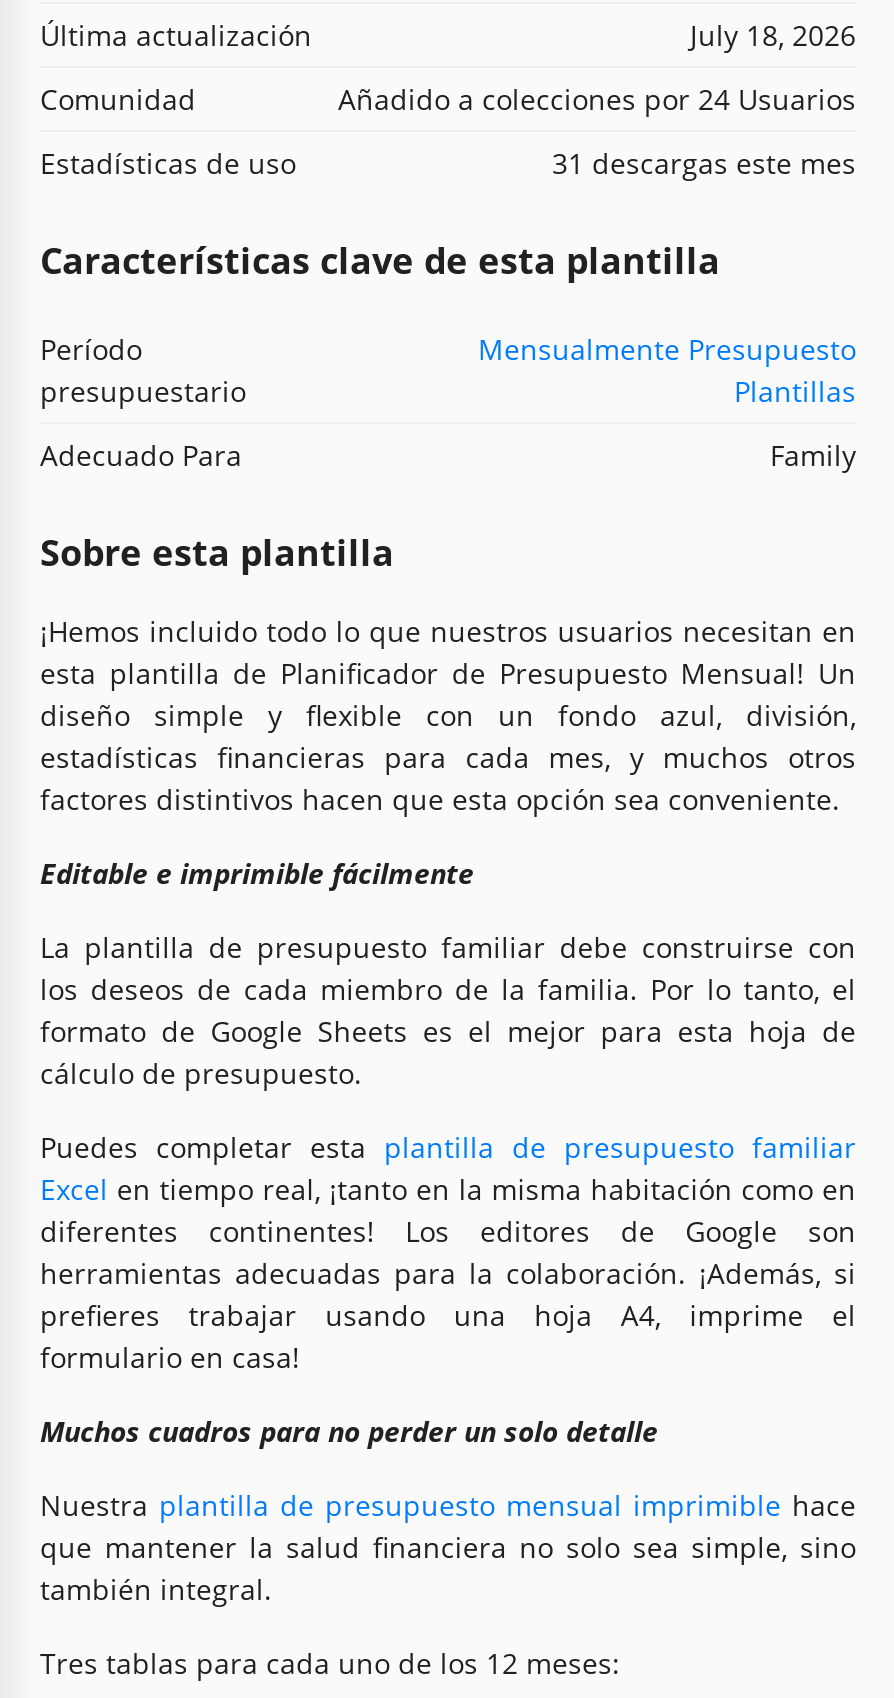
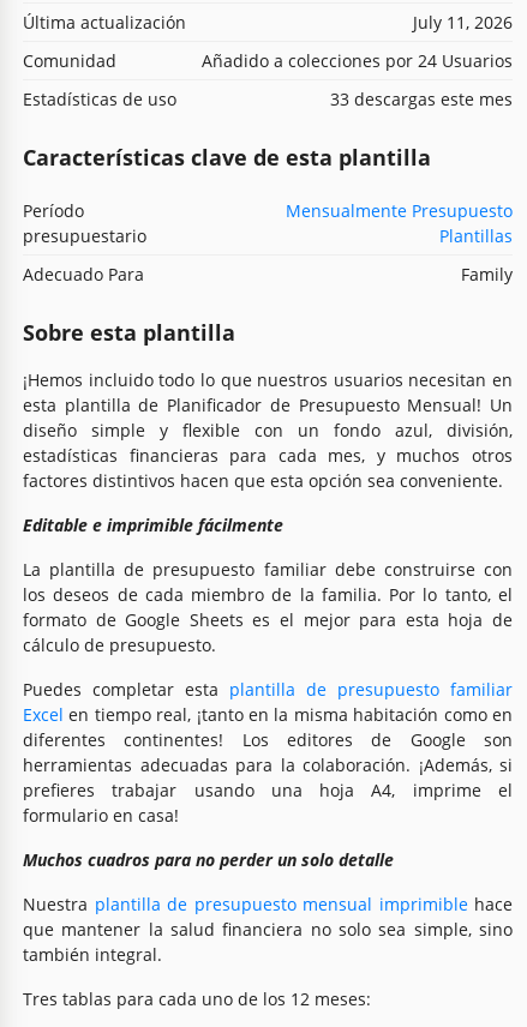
- July 18, 2026
+ July 11, 2026

- 31 descargas este mes
+ 33 descargas este mes
